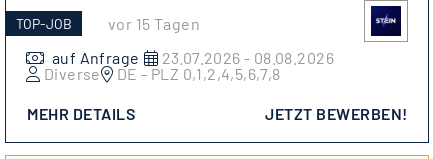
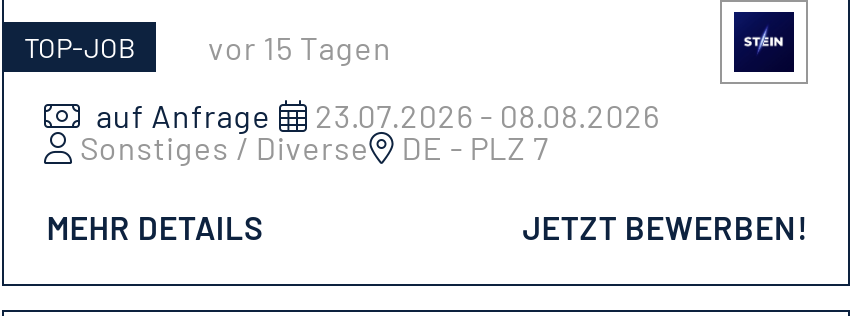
- Diverse
- DE - PLZ 0,1,2,4,5,6,7,8
+ Sonstiges / Diverse
+ DE - PLZ 7
